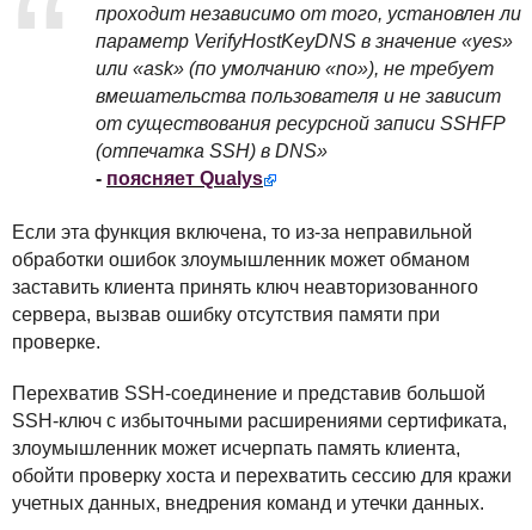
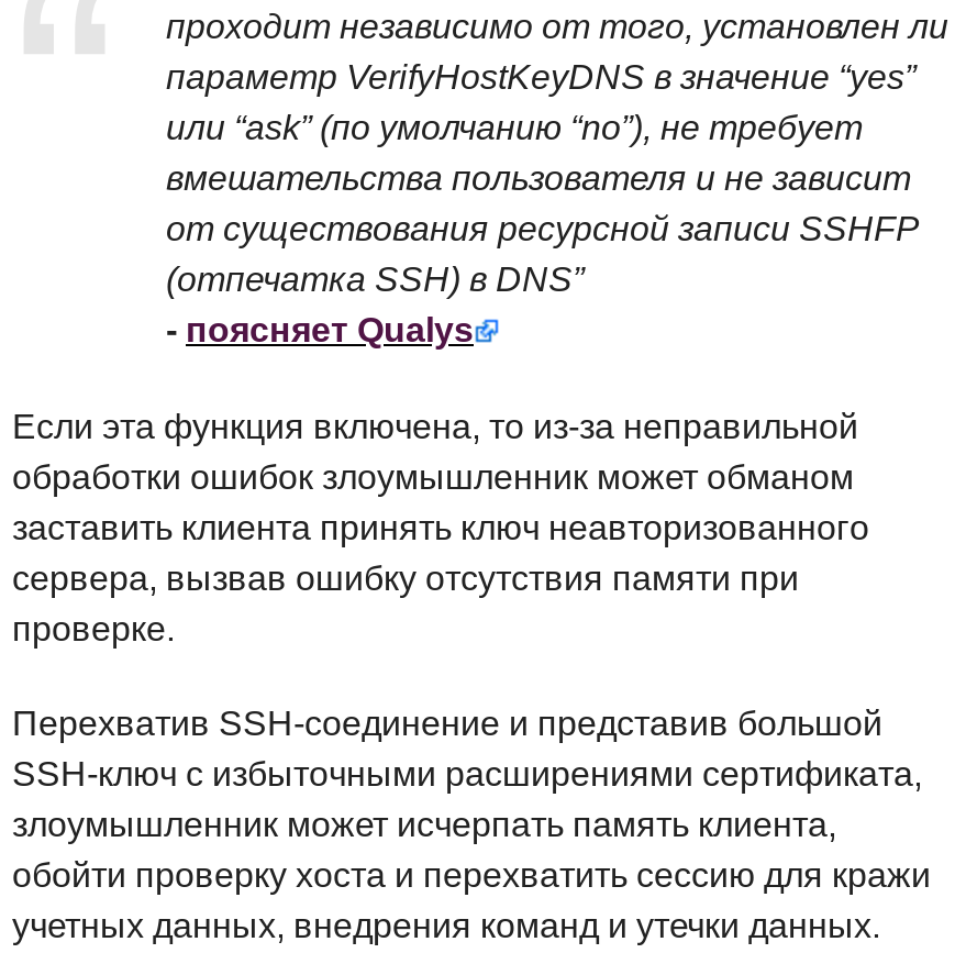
- параметр VerifyHostKeyDNS в значение «yes»
+ параметр VerifyHostKeyDNS в значение “yes”

- или «ask» (по умолчанию «no»), не требует
+ или “ask” (по умолчанию “no”), не требует

- (отпечатка SSH) в DNS»
+ (отпечатка SSH) в DNS”
